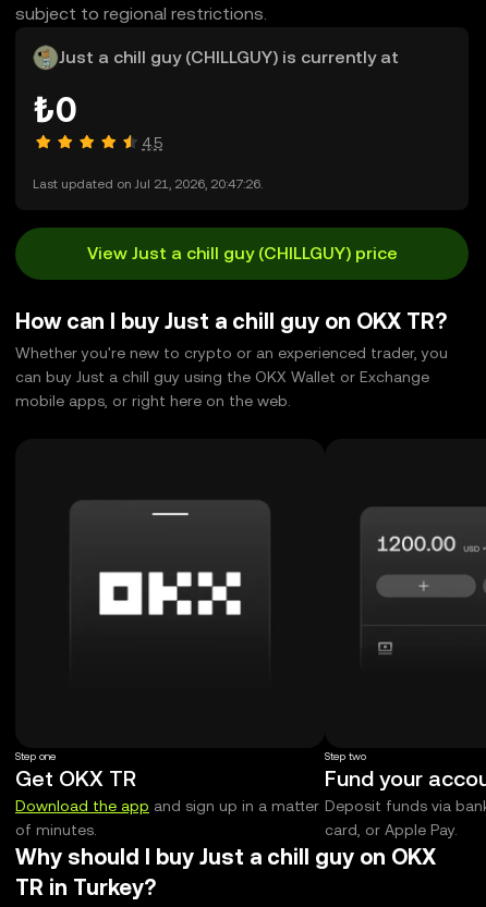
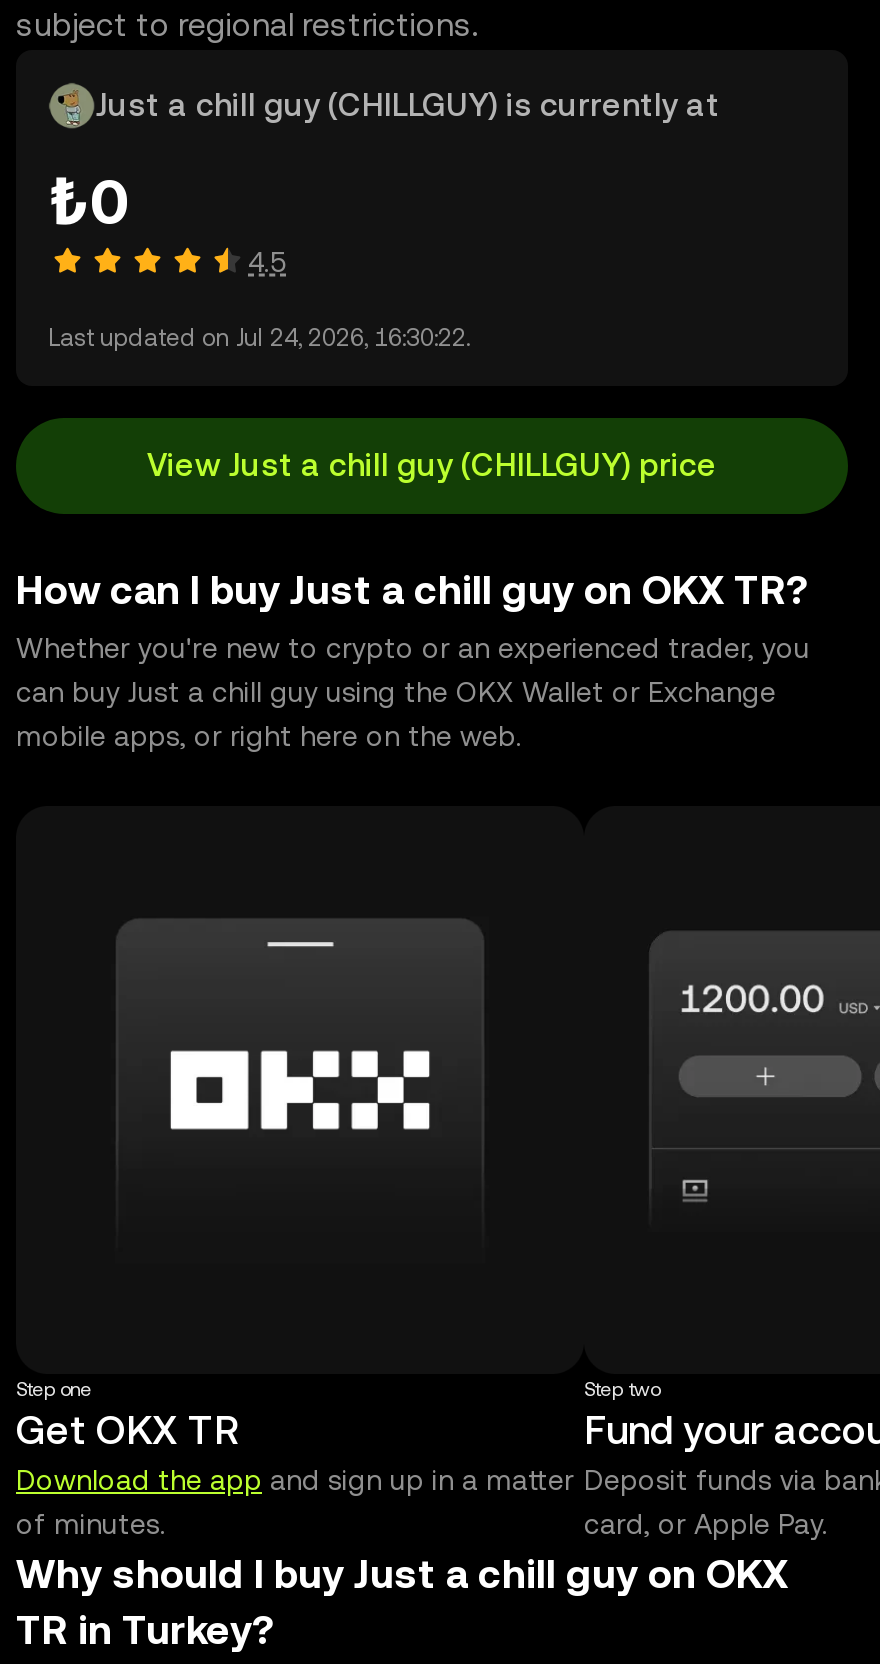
- Last updated on Jul 21, 2026, 20:47:26.
+ Last updated on Jul 24, 2026, 16:30:22.
